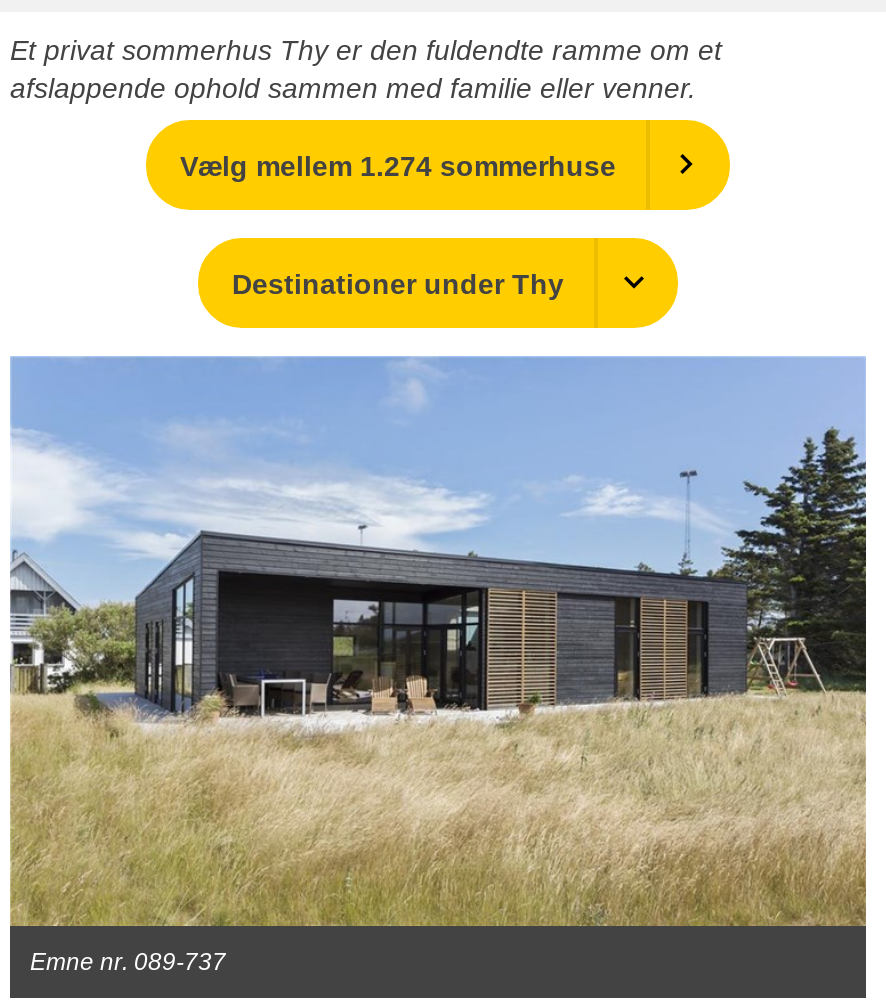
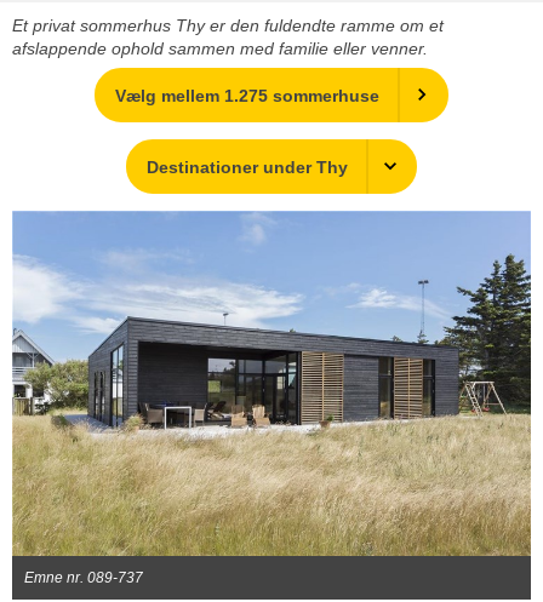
- Vælg mellem 1.274 sommerhuse
+ Vælg mellem 1.275 sommerhuse
